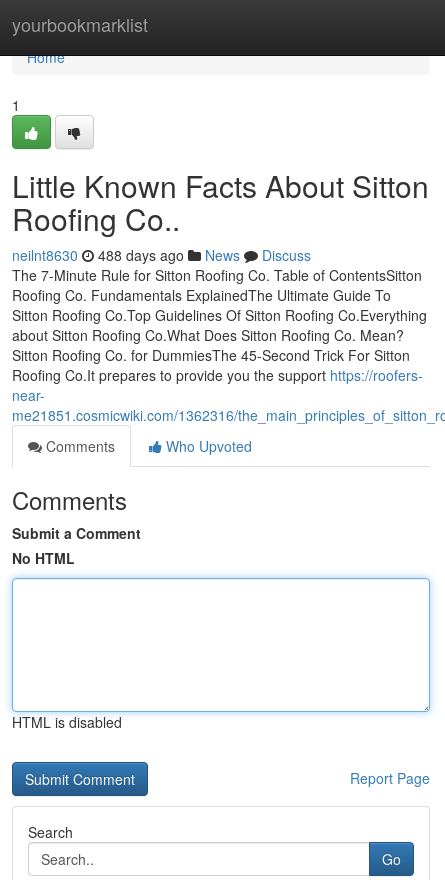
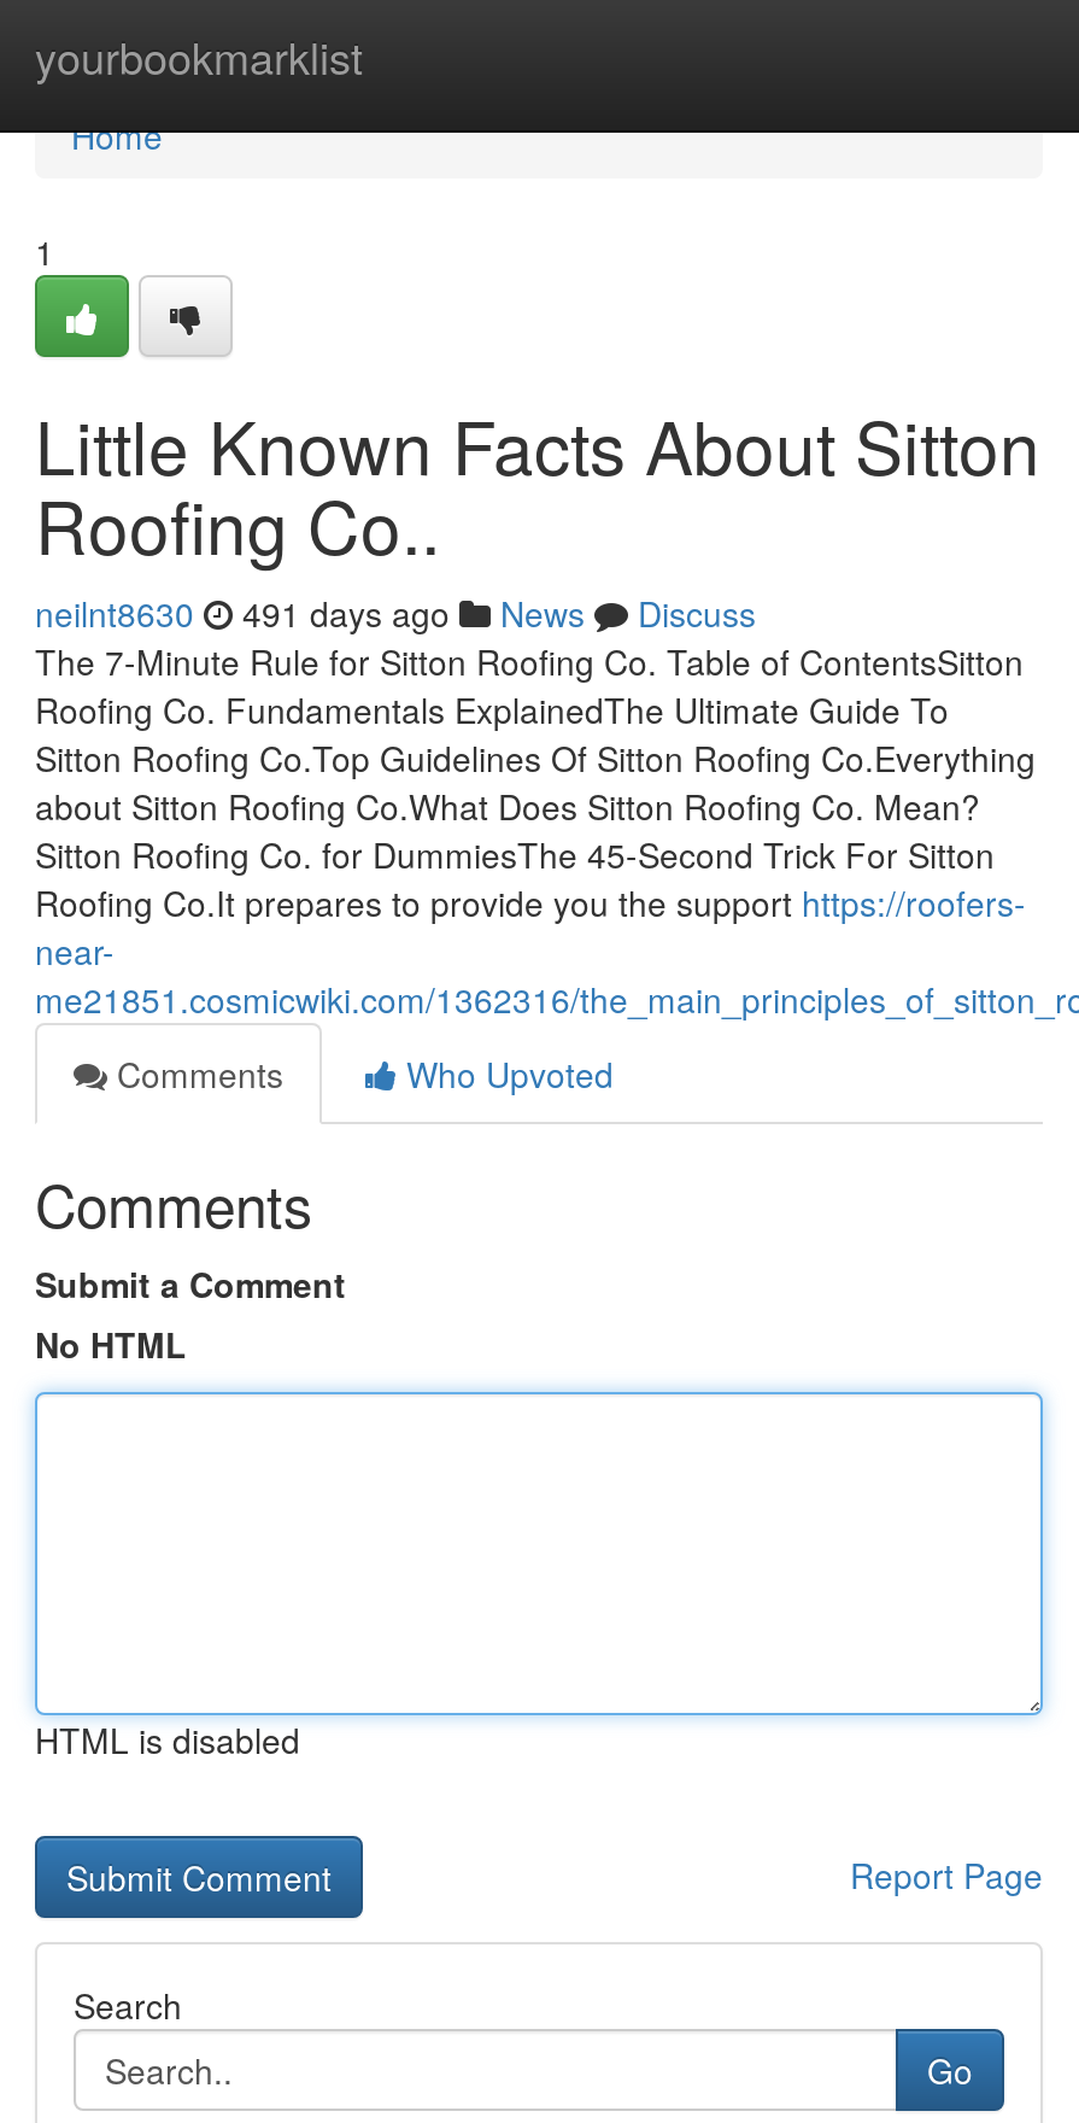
- neilnt8630 488 days ago News Discuss
+ neilnt8630 491 days ago News Discuss
